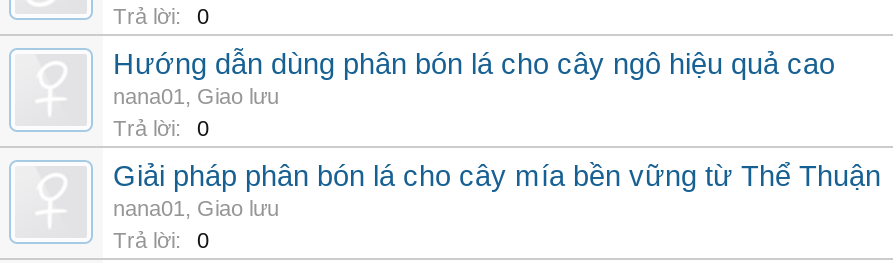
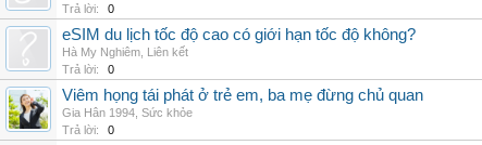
- Hướng dẫn dùng phân bón lá cho cây ngô hiệu quả cao
- nana01, Giao lưu
+ eSIM du lịch tốc độ cao có giới hạn tốc độ không?
+ Hà My Nghiêm, Liên kết

+ [image]

- Giải pháp phân bón lá cho cây mía bền vững từ Thể Thuận
- nana01, Giao lưu
+ Viêm họng tái phát ở trẻ em, ba mẹ đừng chủ quan
+ Gia Hân 1994, Sức khỏe
